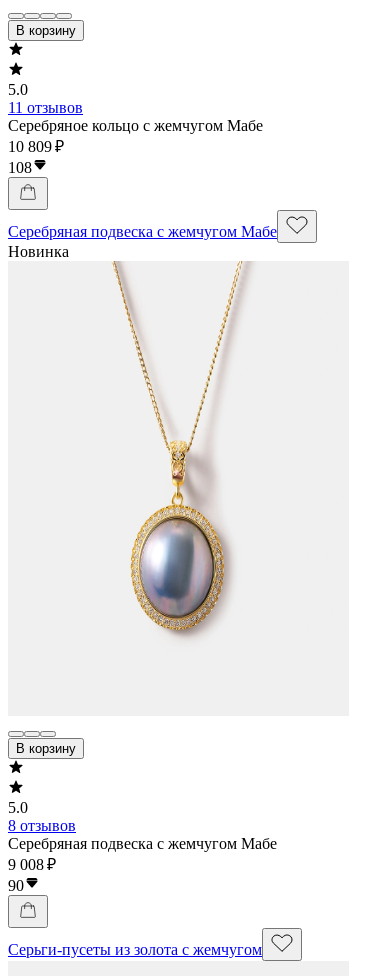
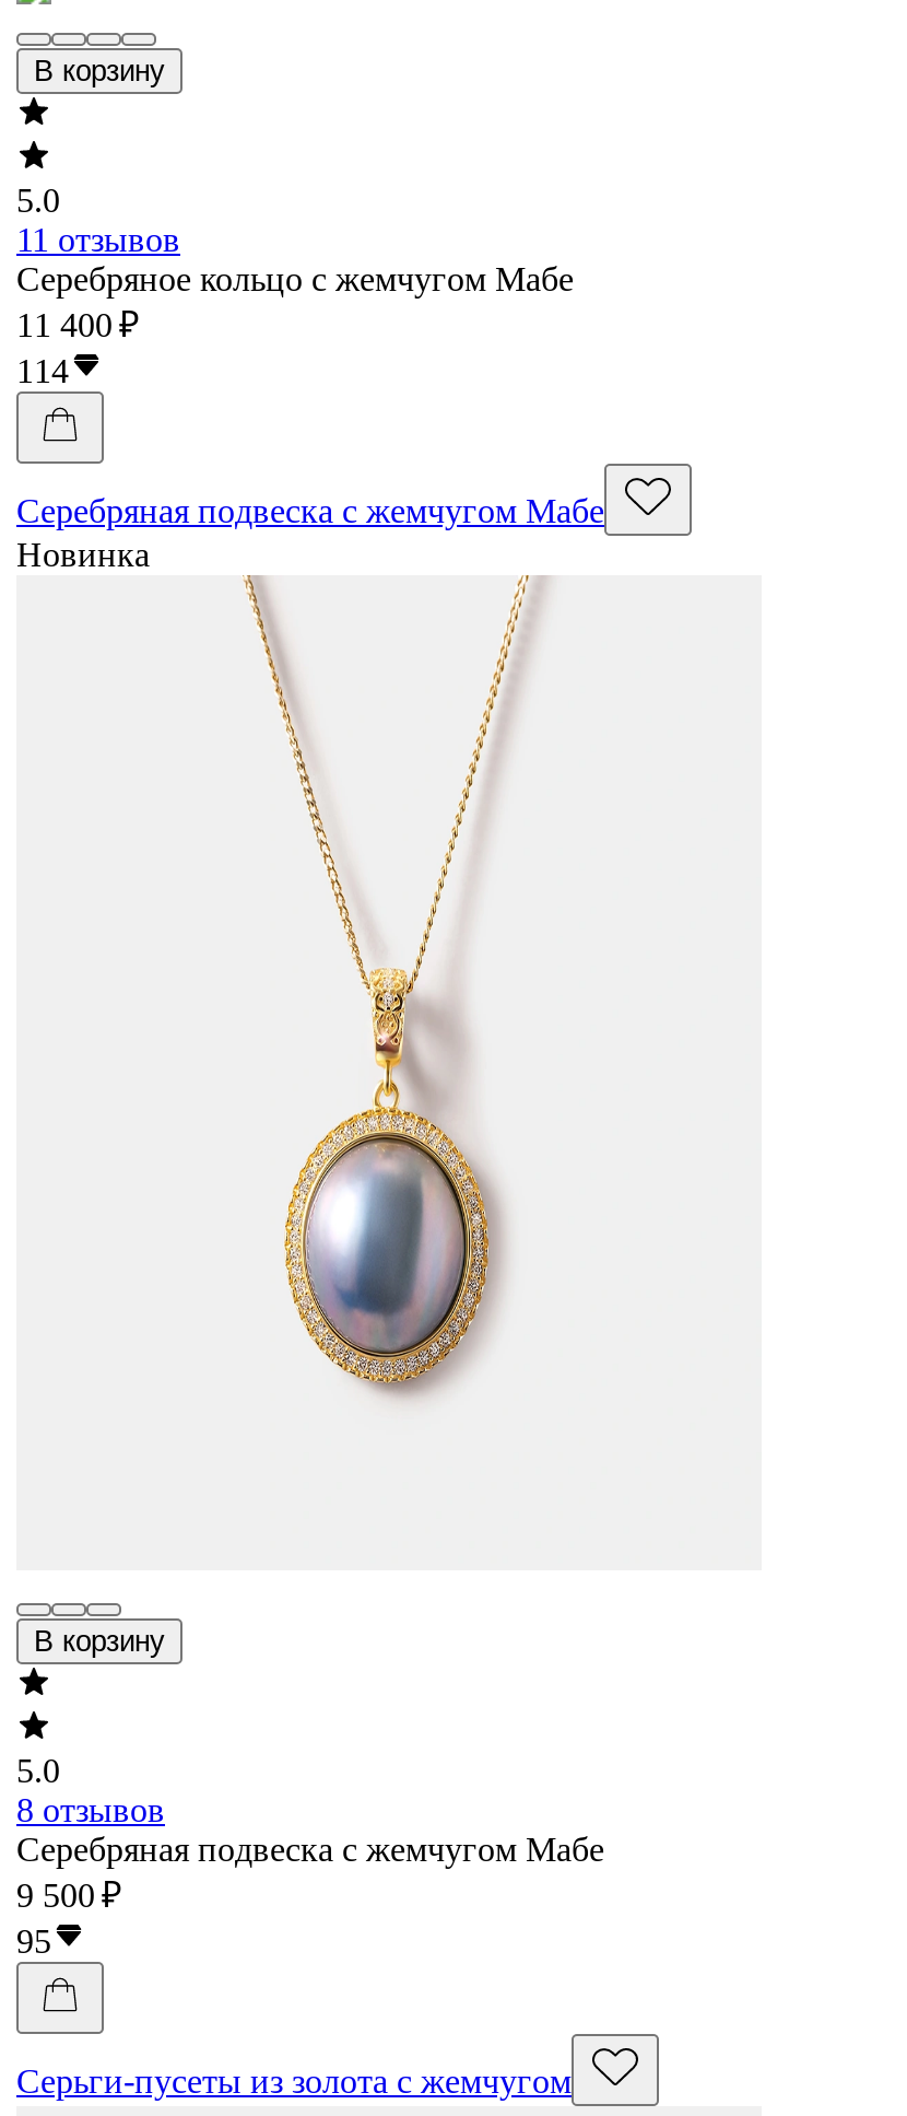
- 10 809 ₽
+ 11 400 ₽

- 108
+ 114

- 9 008 ₽
+ 9 500 ₽

- 90
+ 95
